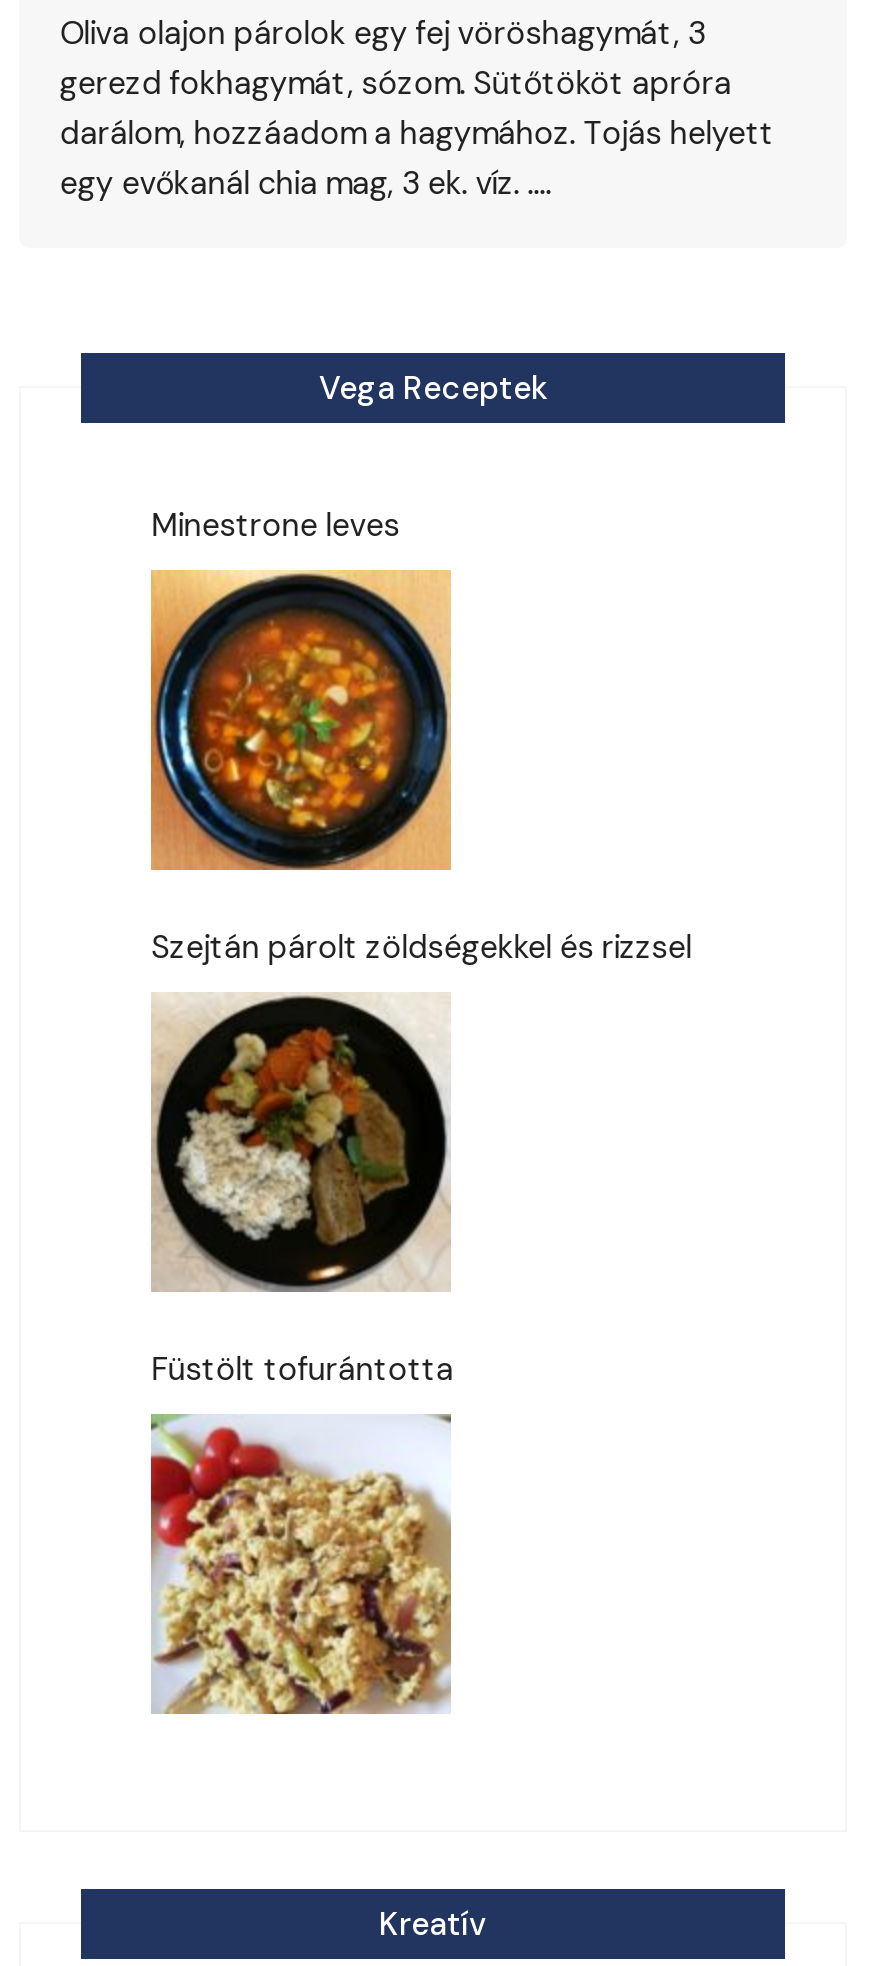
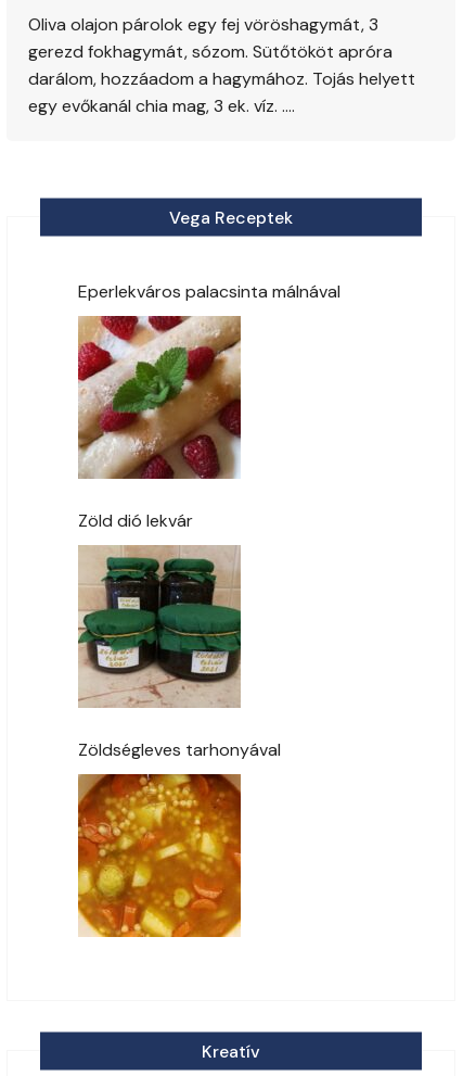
- Minestrone leves
+ Eperlekváros palacsinta málnával

- [image]
- Szejtán párolt zöldségekkel és rizzsel
+ [image]
+ Zöld dió lekvár

- [image]
- Füstölt tofurántotta
+ [image]
+ Zöldségleves tarhonyával

- [image]
+ [image]
